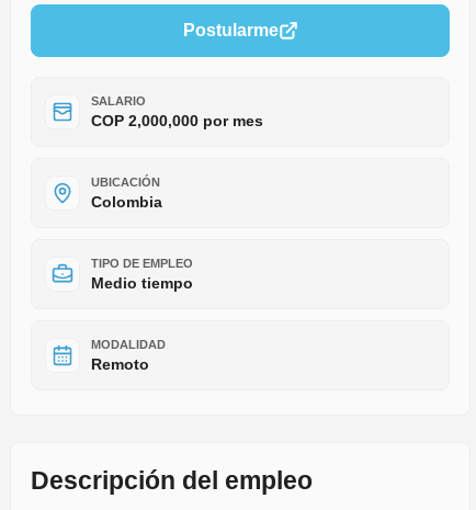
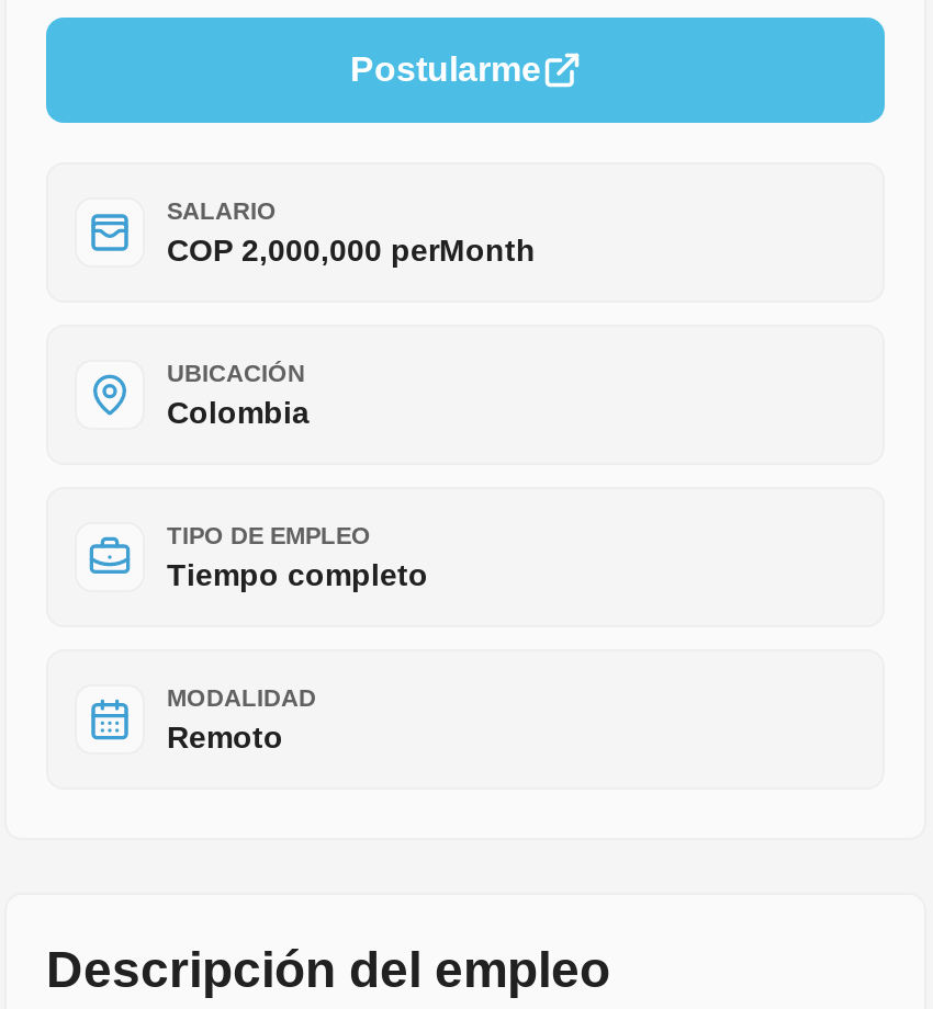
- COP 2,000,000 por mes
+ COP 2,000,000 perMonth

- Medio tiempo
+ Tiempo completo
